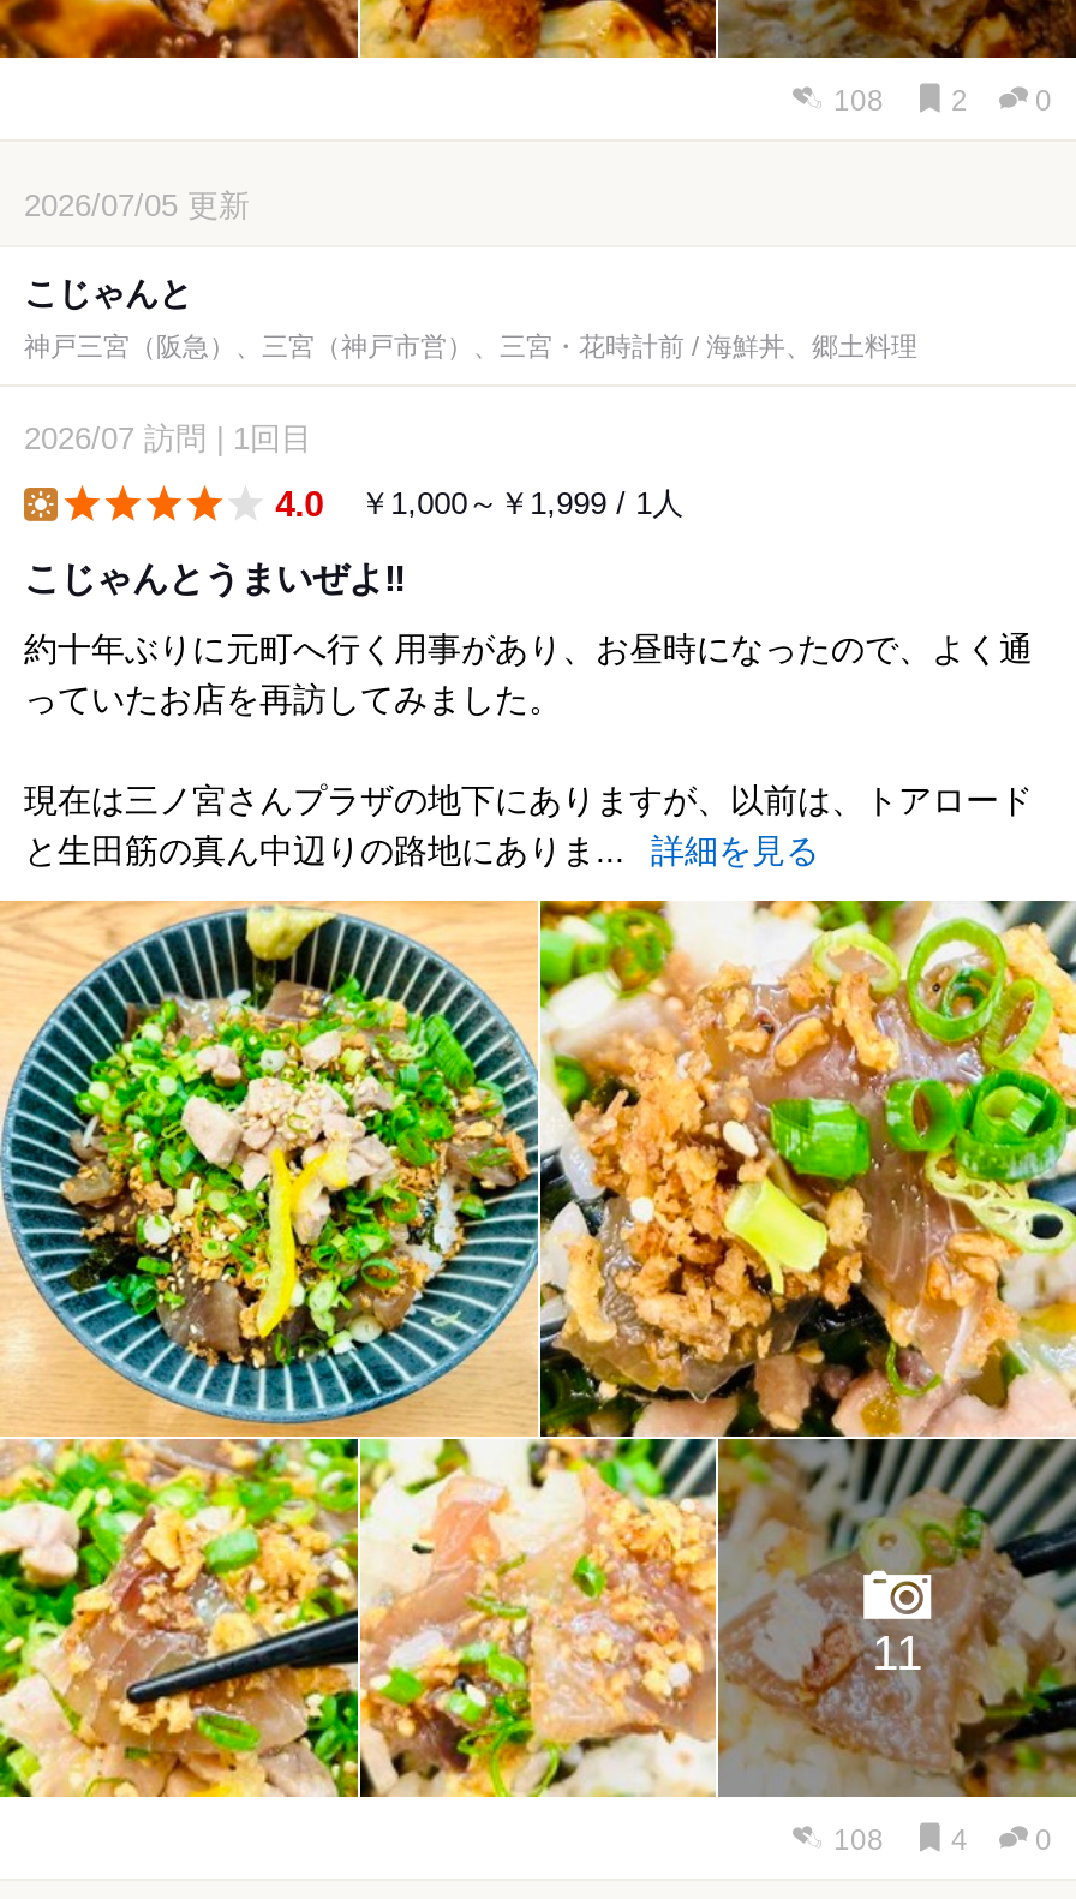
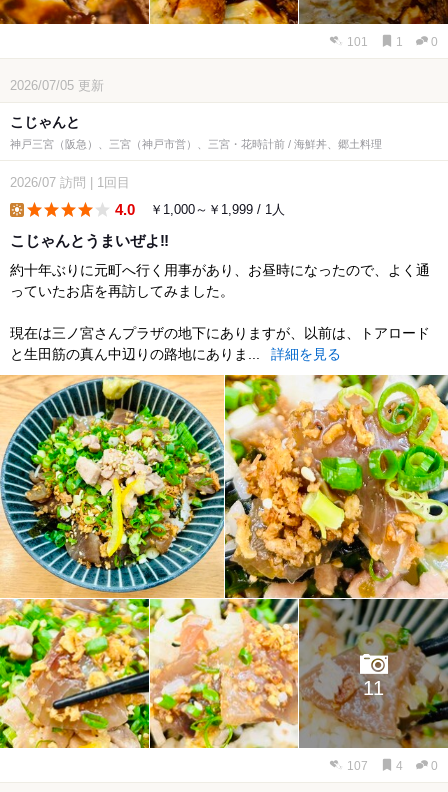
- 108
+ 101

- 2
+ 1

- 108 4 0
+ 107 4 0
